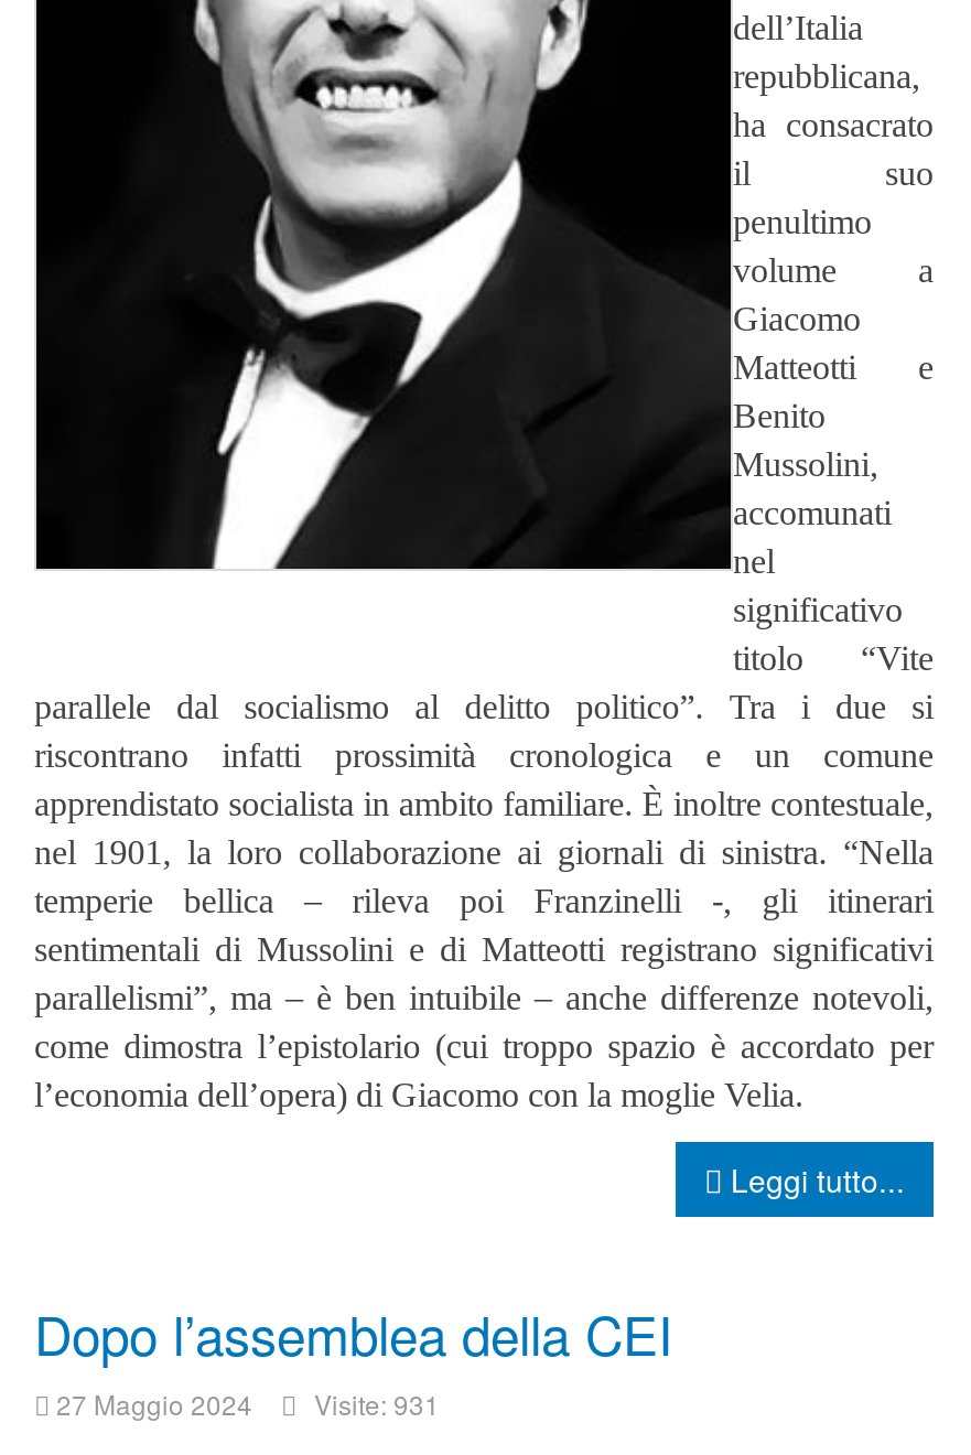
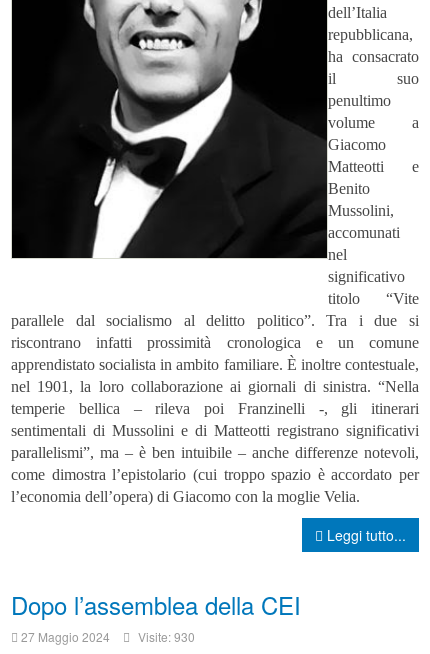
- 27 Maggio 2024 Visite: 931
+ 27 Maggio 2024 Visite: 930
